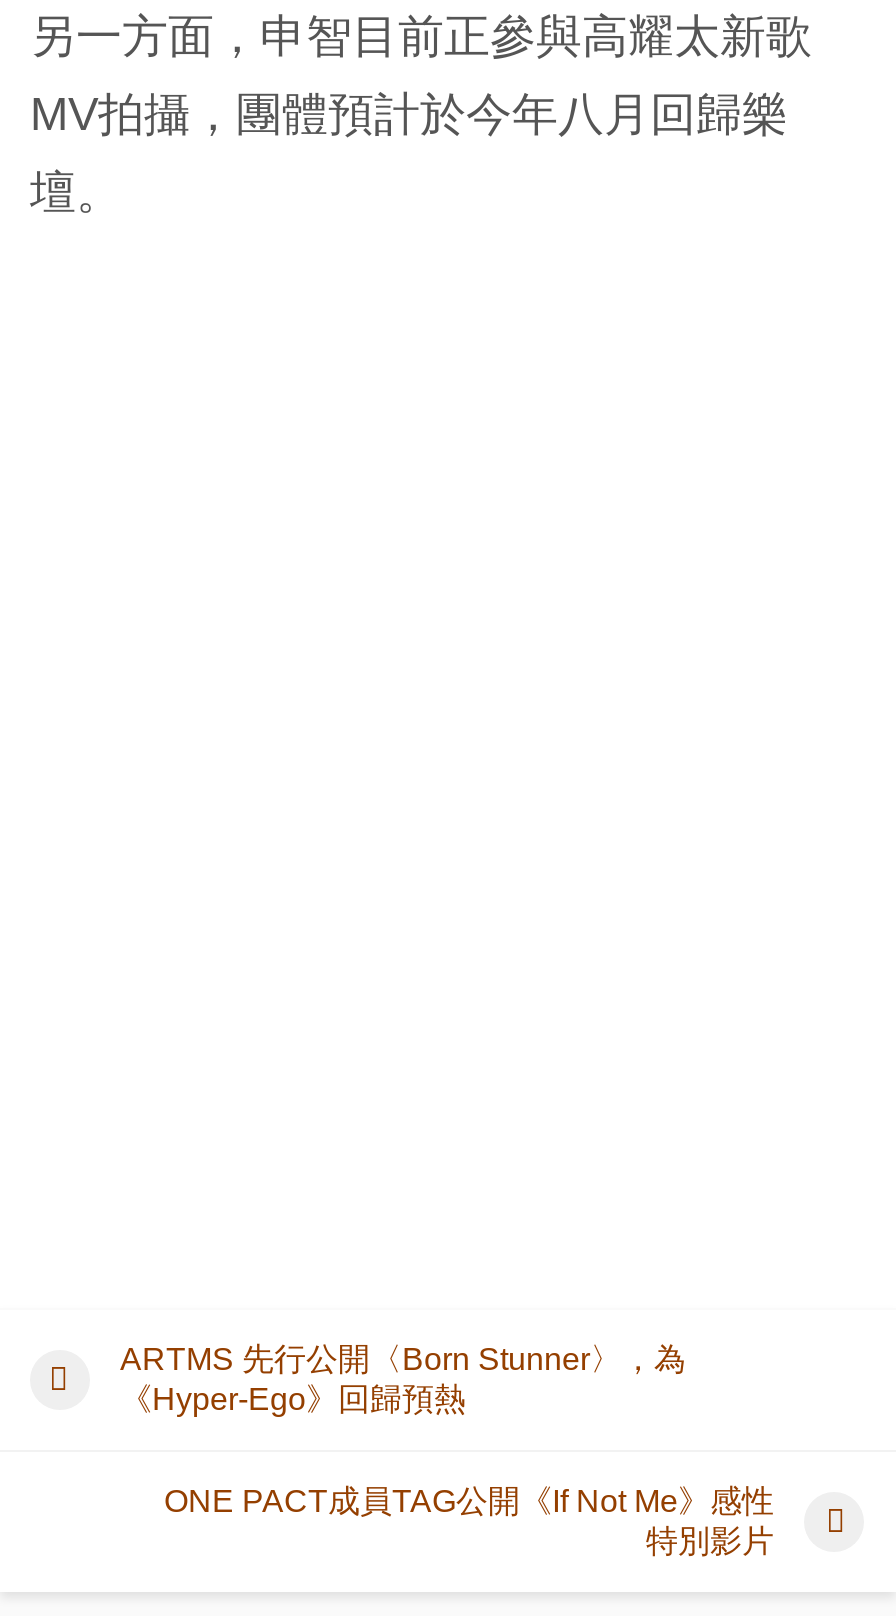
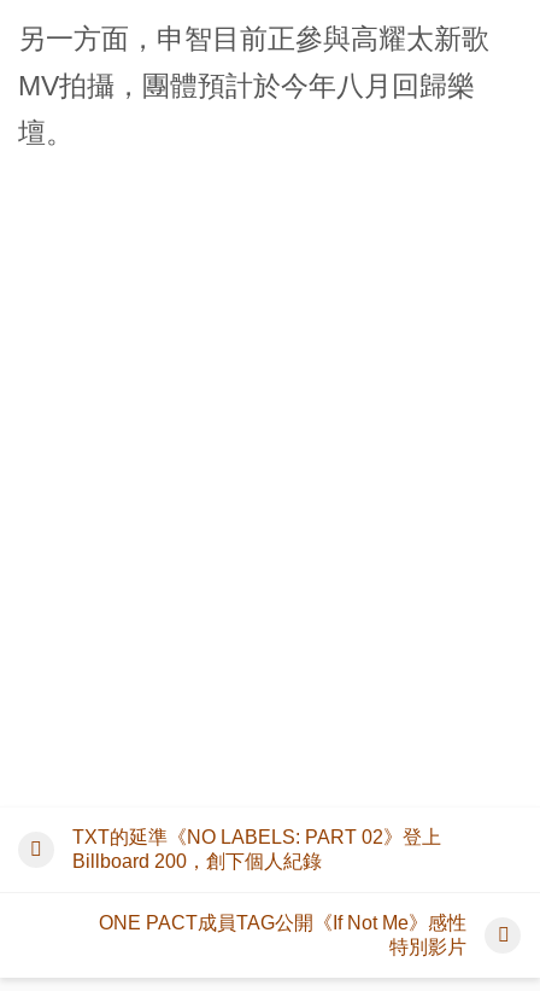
- ARTMS 先行公開〈Born Stunner〉，為
- 《Hyper-Ego》回歸預熱
+ TXT的延準《NO LABELS: PART 02》登上
+ Billboard 200，創下個人紀錄
